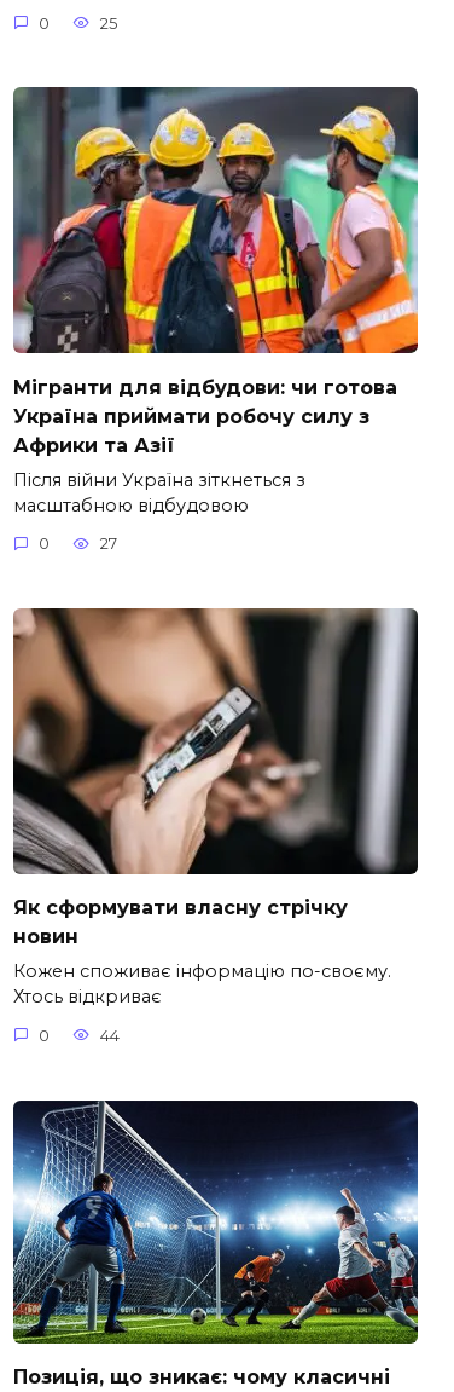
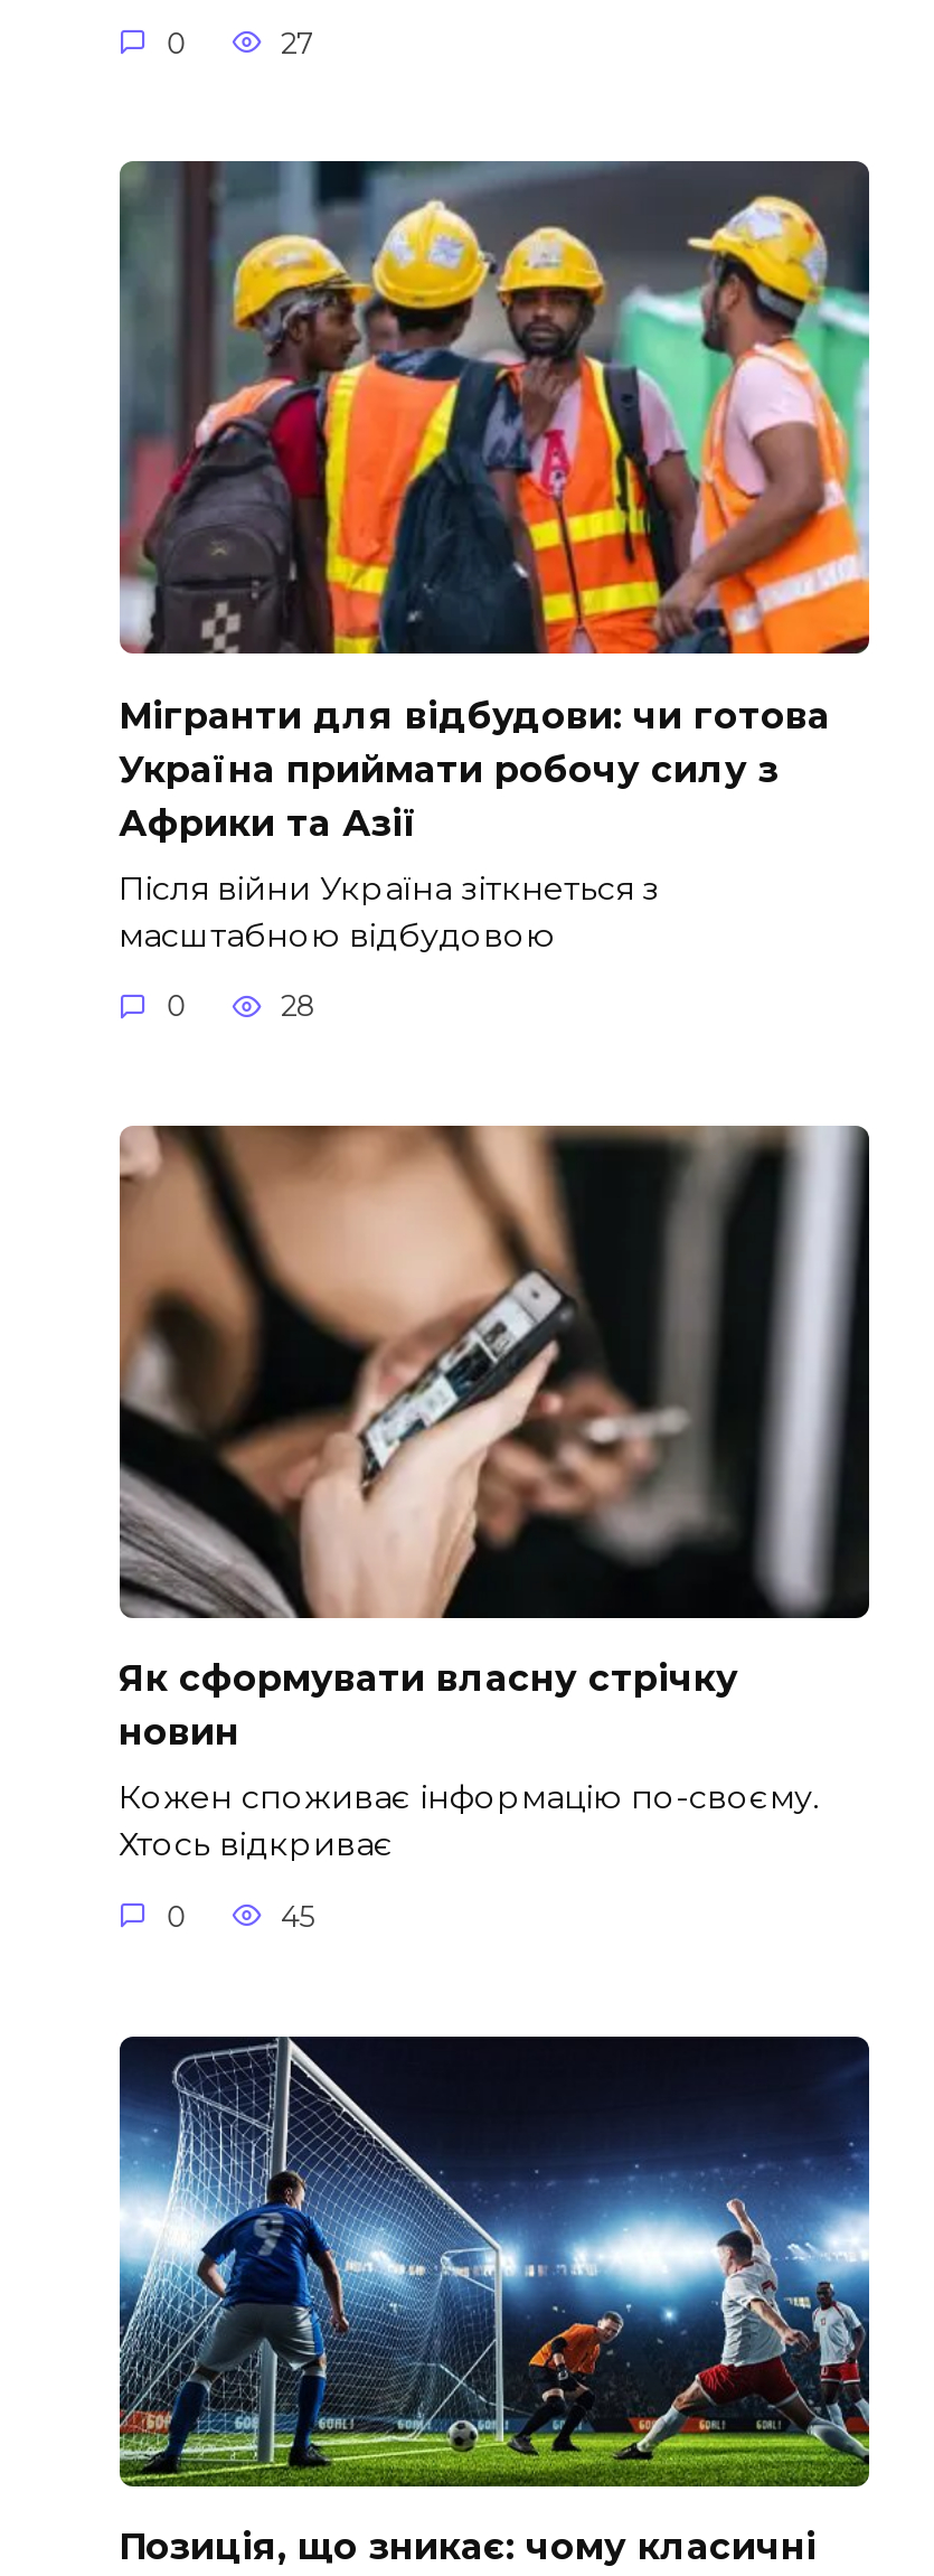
- 25
+ 27

- 27
+ 28

- 44
+ 45
